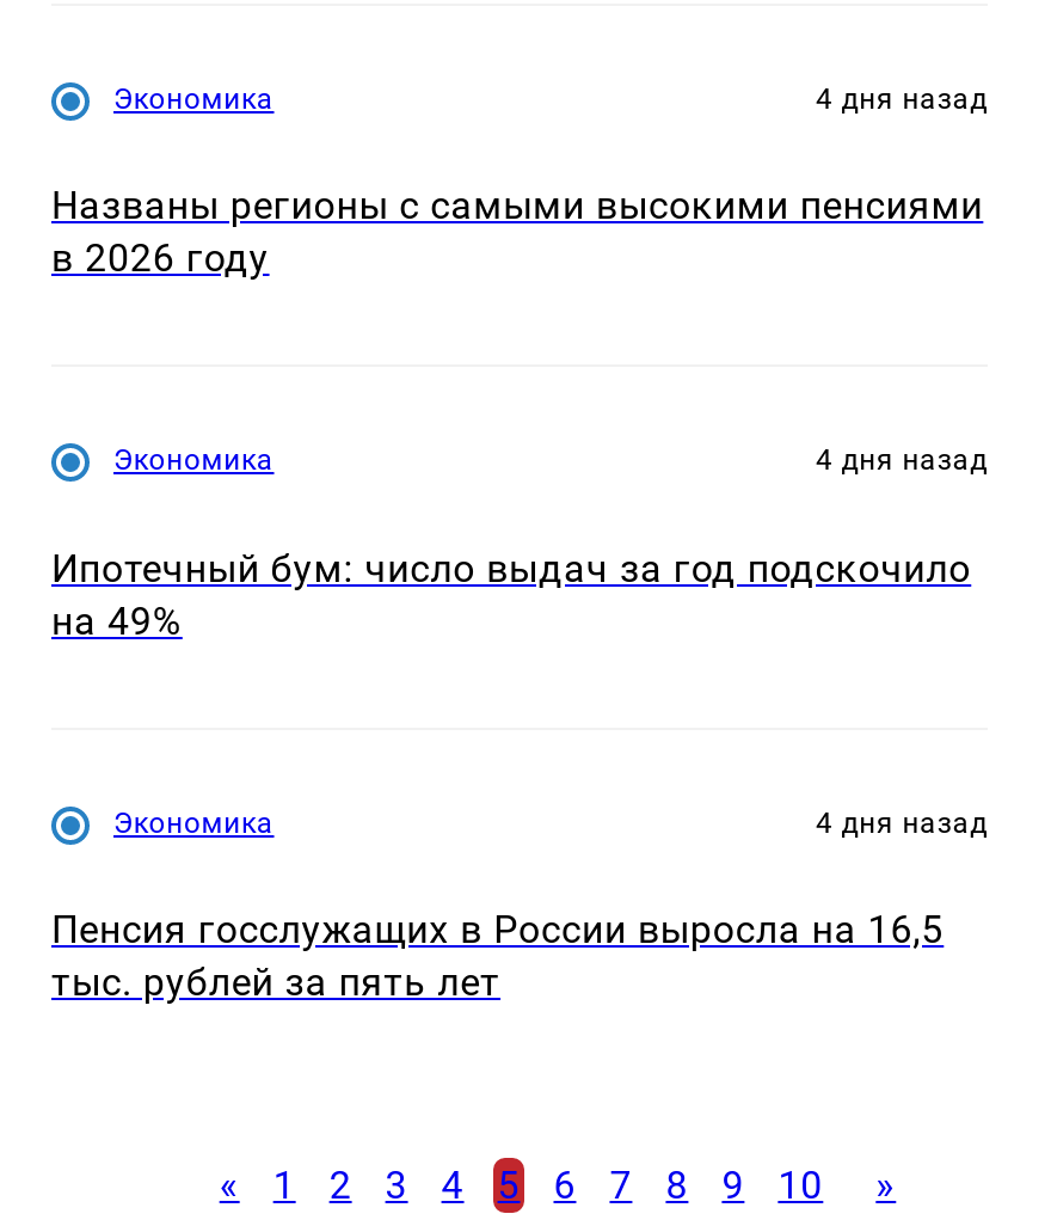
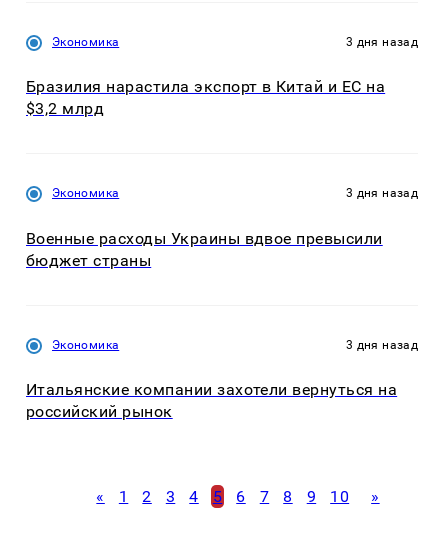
- 4 дня назад
+ 3 дня назад

- Названы регионы с самыми высокими пенсиями
- в 2026 году
+ Бразилия нарастила экспорт в Китай и ЕС на
+ $3,2 млрд

- 4 дня назад
+ 3 дня назад

- Ипотечный бум: число выдач за год подскочило
- на 49%
+ Военные расходы Украины вдвое превысили
+ бюджет страны

- 4 дня назад
+ 3 дня назад

- Пенсия госслужащих в России выросла на 16,5
- тыс. рублей за пять лет
+ Итальянские компании захотели вернуться на
+ российский рынок
